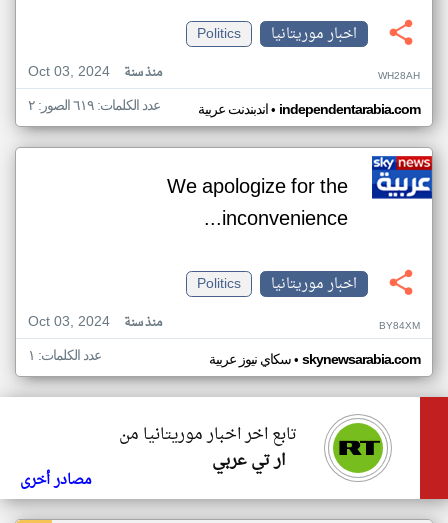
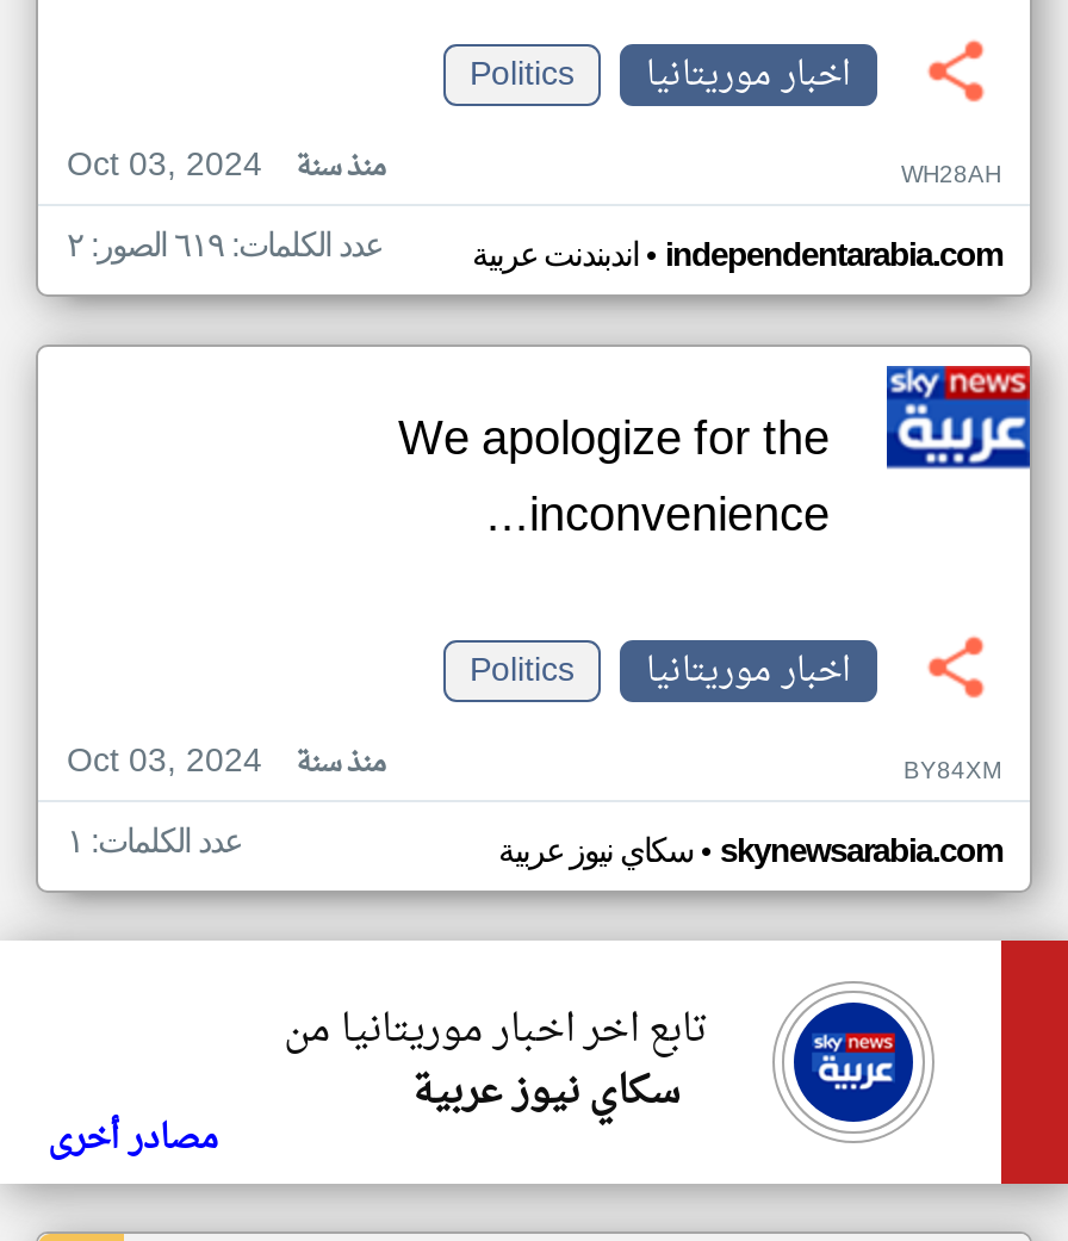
- [image]
+ [image]

- ار تي عربي
+ سكاي نيوز عربية
